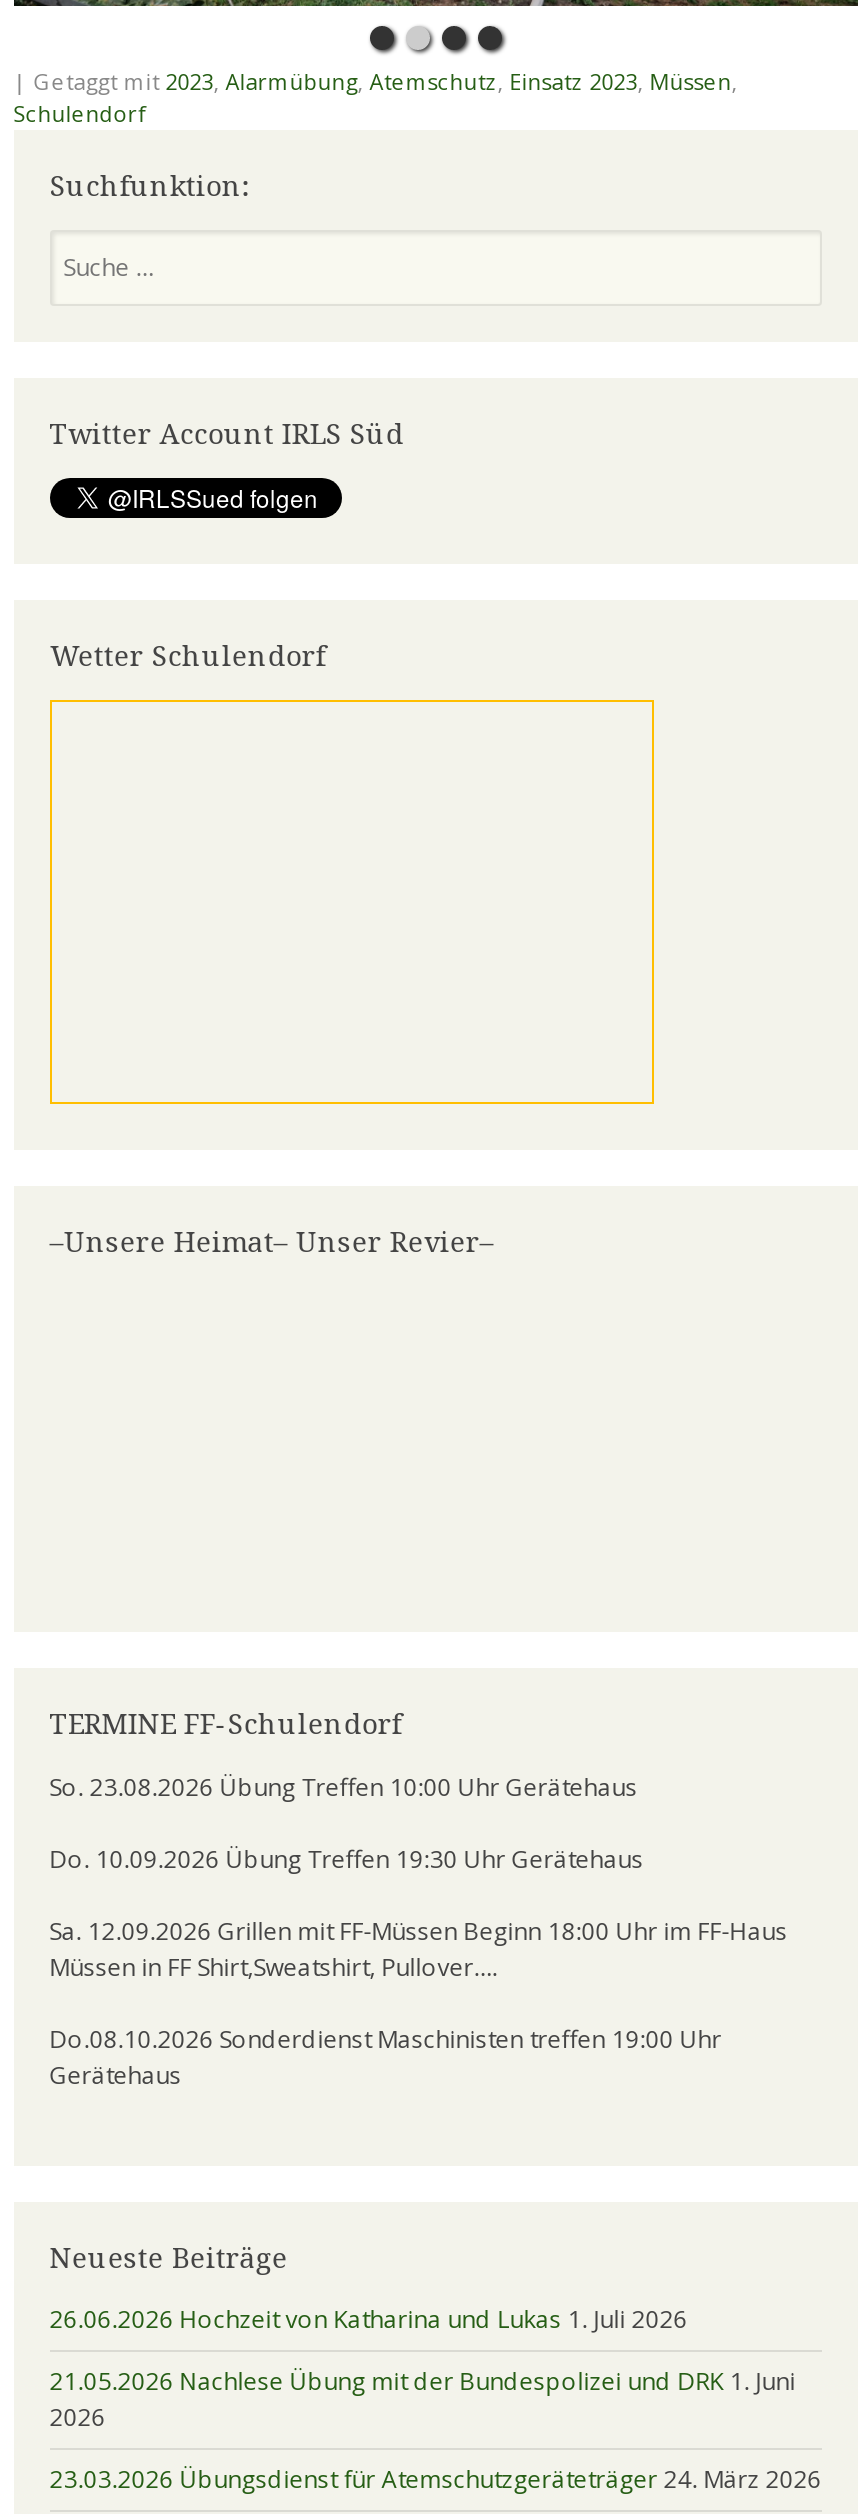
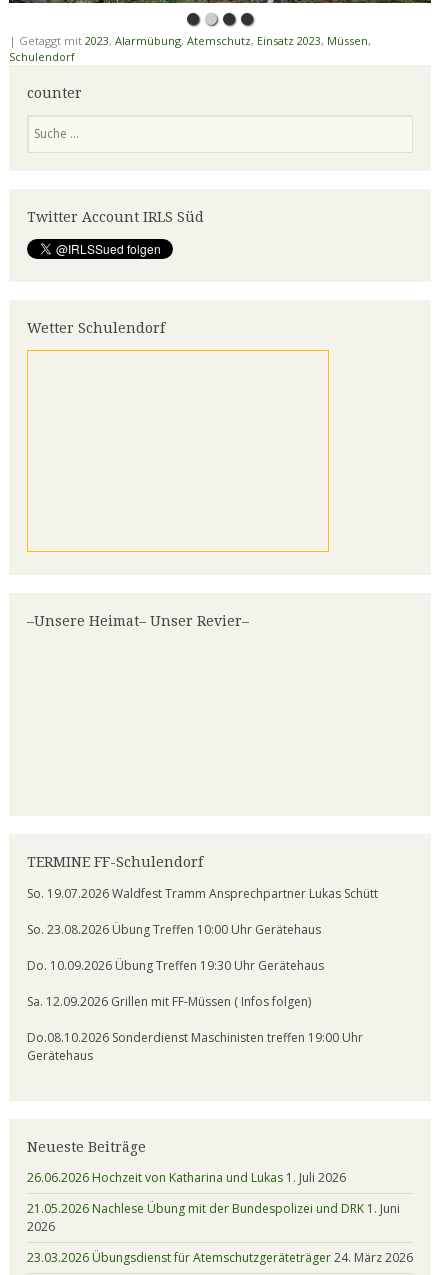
- Suchfunktion:
+ counter

+ So. 19.07.2026 Waldfest Tramm Ansprechpartner Lukas Schütt

moved down: So. 23.08.2026 Übung Treffen 10:00 Uhr Gerätehaus | Do. 10.09.2026 Übung Treffen 19:30 Uhr Gerätehaus

- Sa. 12.09.2026 Grillen mit FF-Müssen Beginn 18:00 Uhr im FF-Haus
- Müssen in FF Shirt,Sweatshirt, Pullover….
+ Sa. 12.09.2026 Grillen mit FF-Müssen ( Infos folgen)
